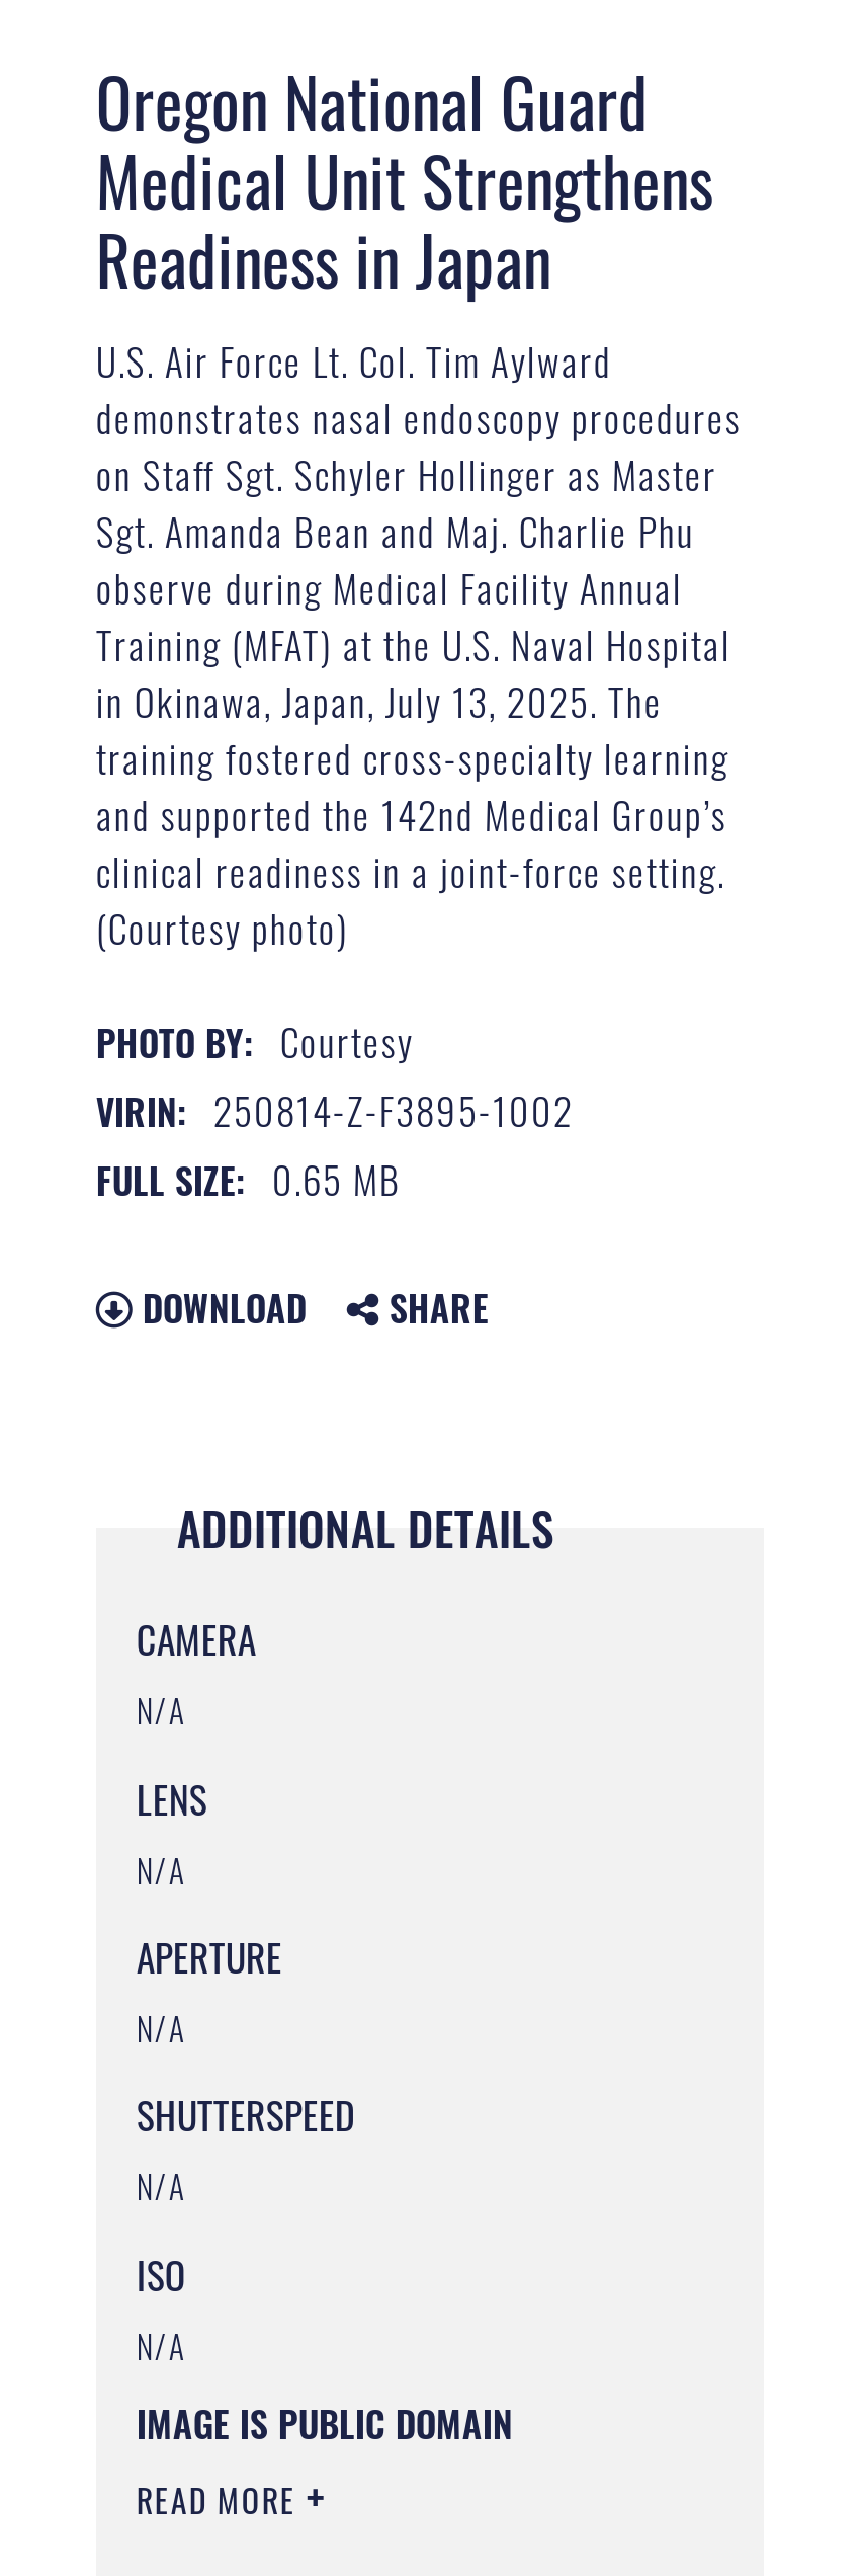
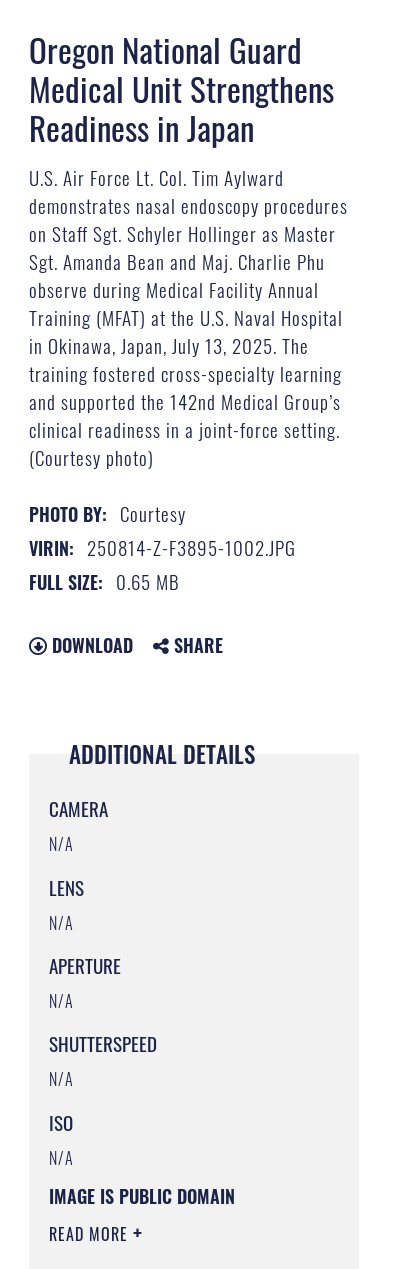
- VIRIN: 250814-Z-F3895-1002
+ VIRIN: 250814-Z-F3895-1002.JPG
